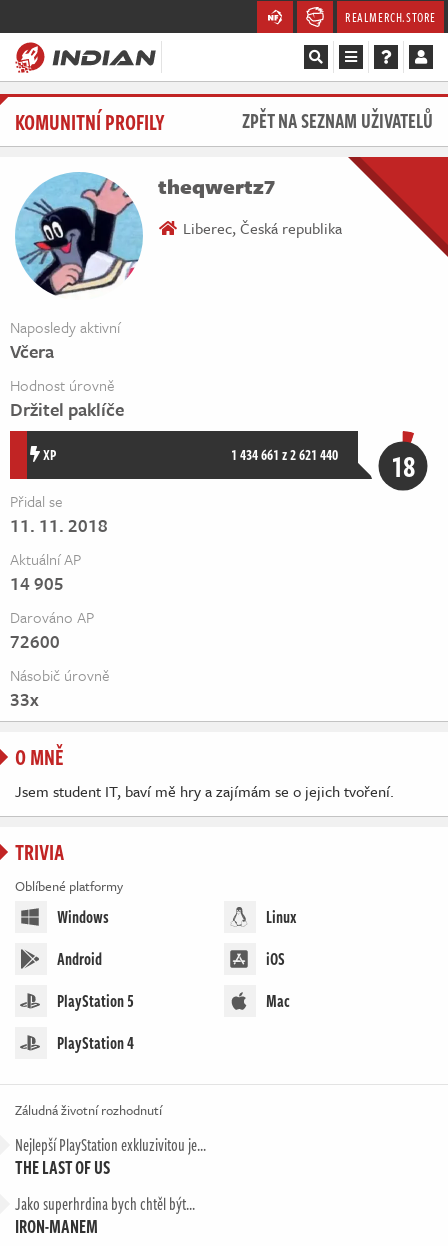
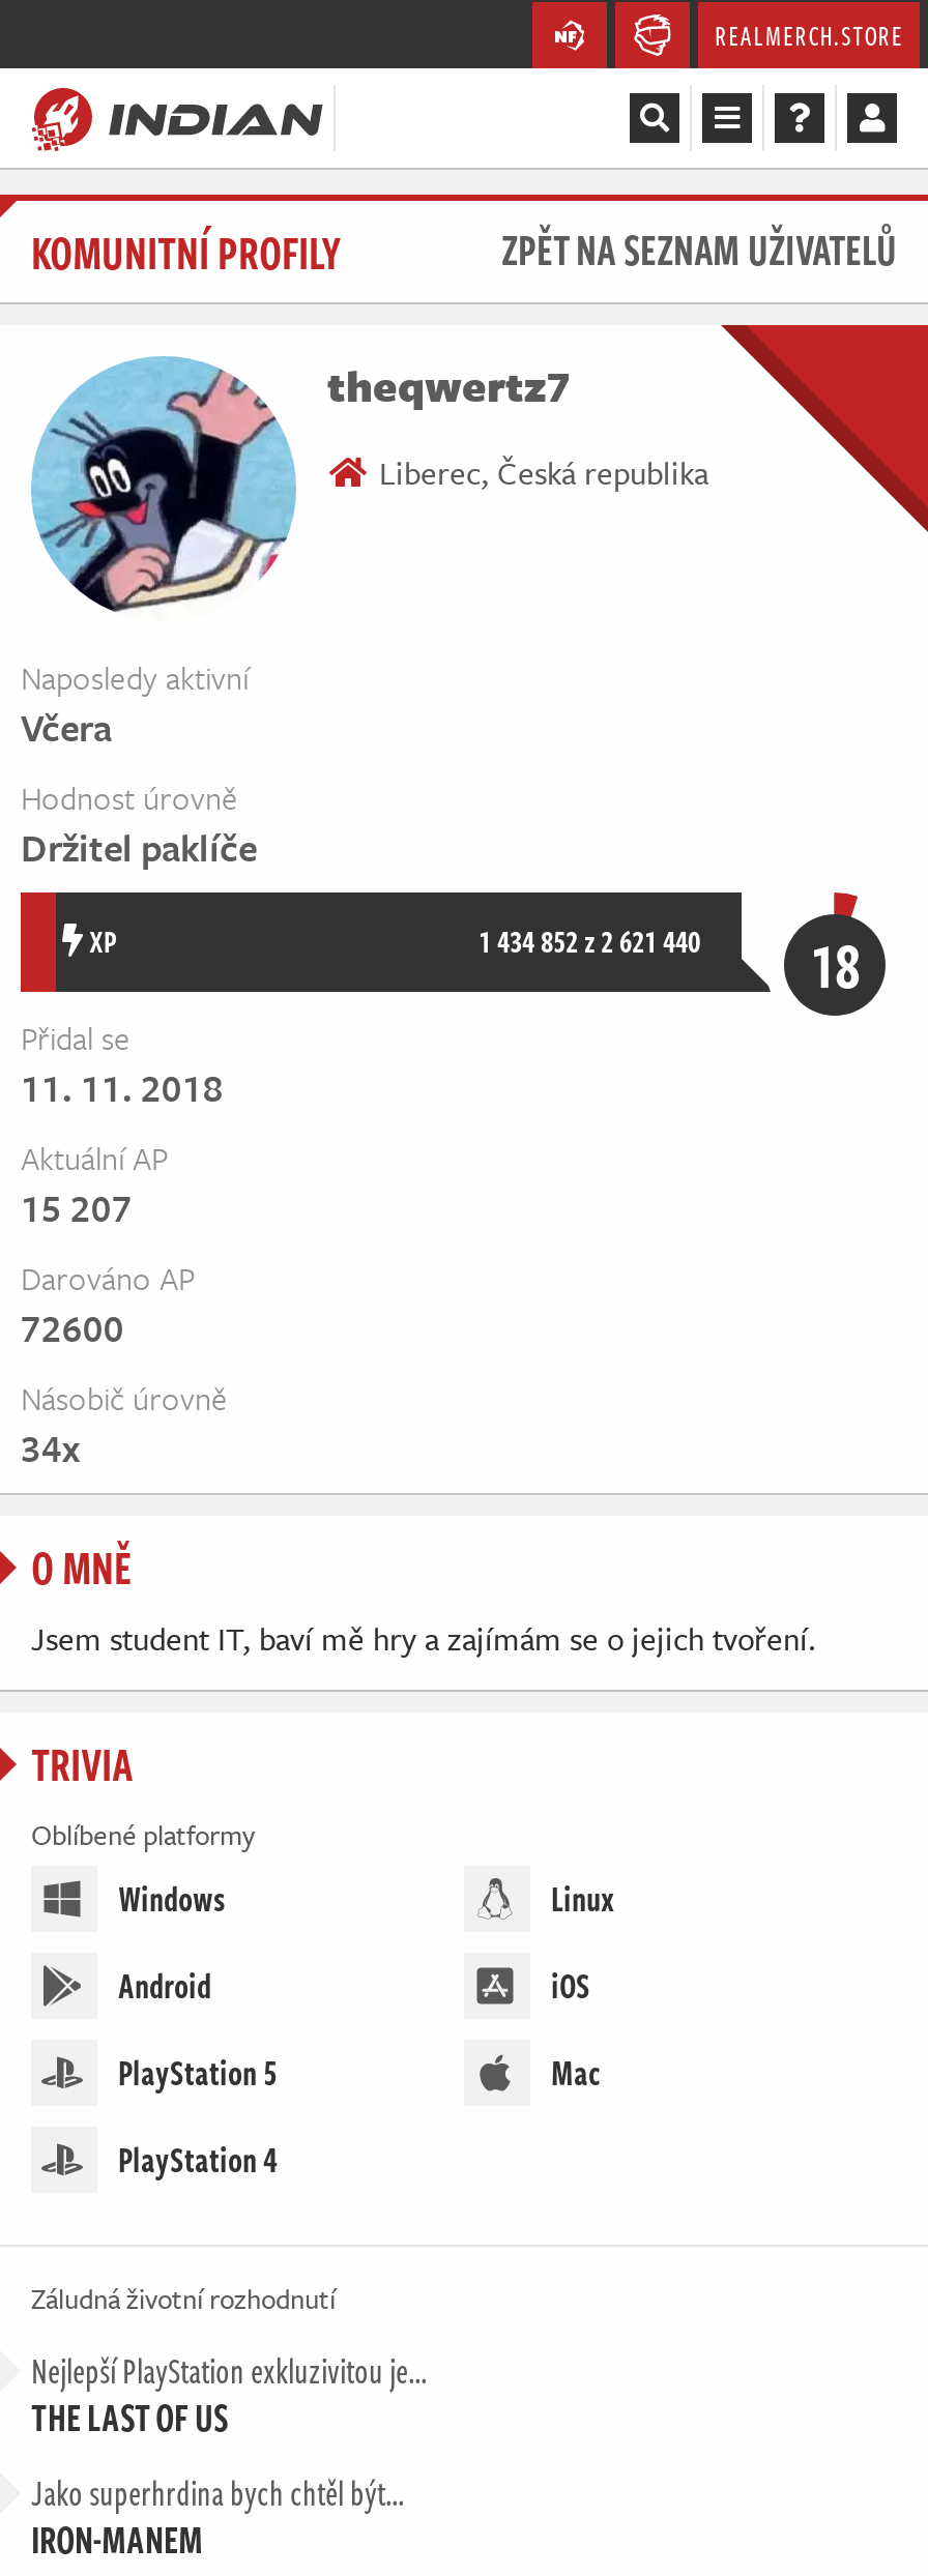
- 1 434 661 z 2 621 440
+ 1 434 852 z 2 621 440

- 14 905
+ 15 207

- 33x
+ 34x
